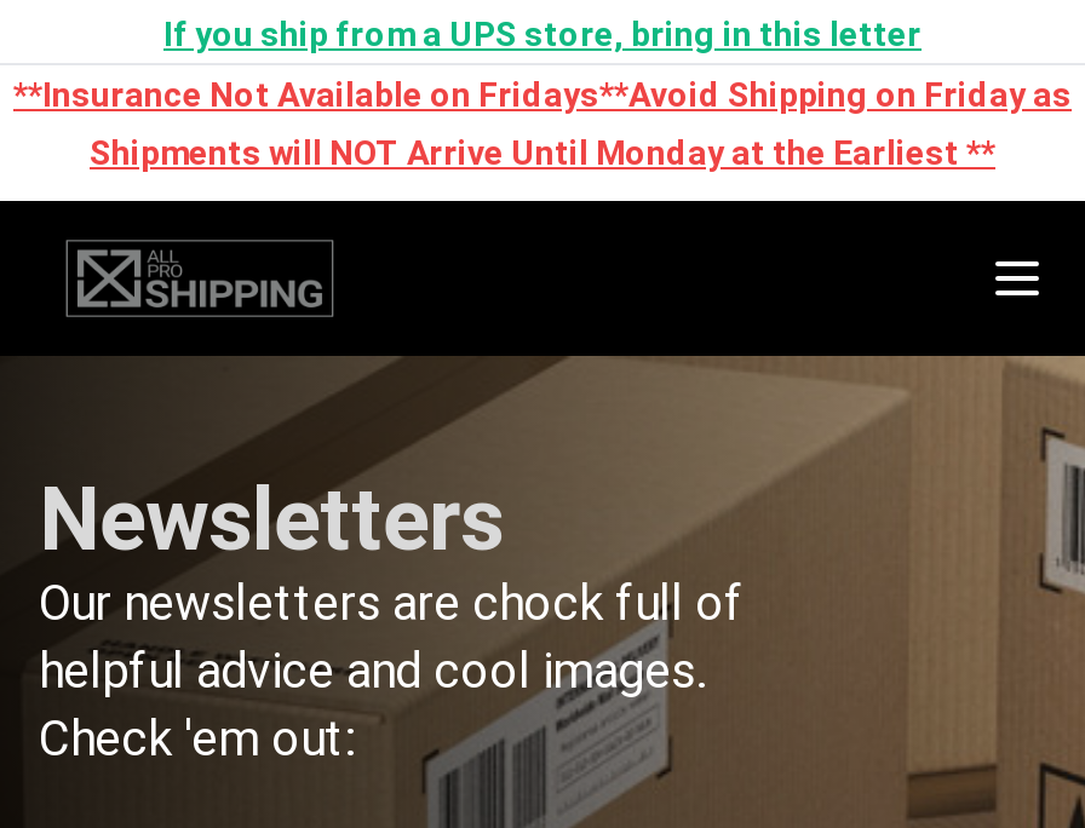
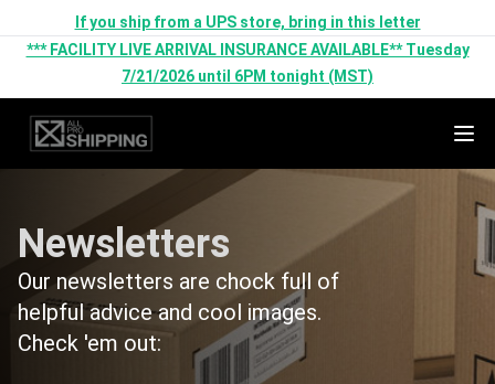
- **Insurance Not Available on Fridays**Avoid Shipping on Friday as
+ *** FACILITY LIVE ARRIVAL INSURANCE AVAILABLE** Tuesday

- Shipments will NOT Arrive Until Monday at the Earliest **
+ 7/21/2026 until 6PM tonight (MST)
